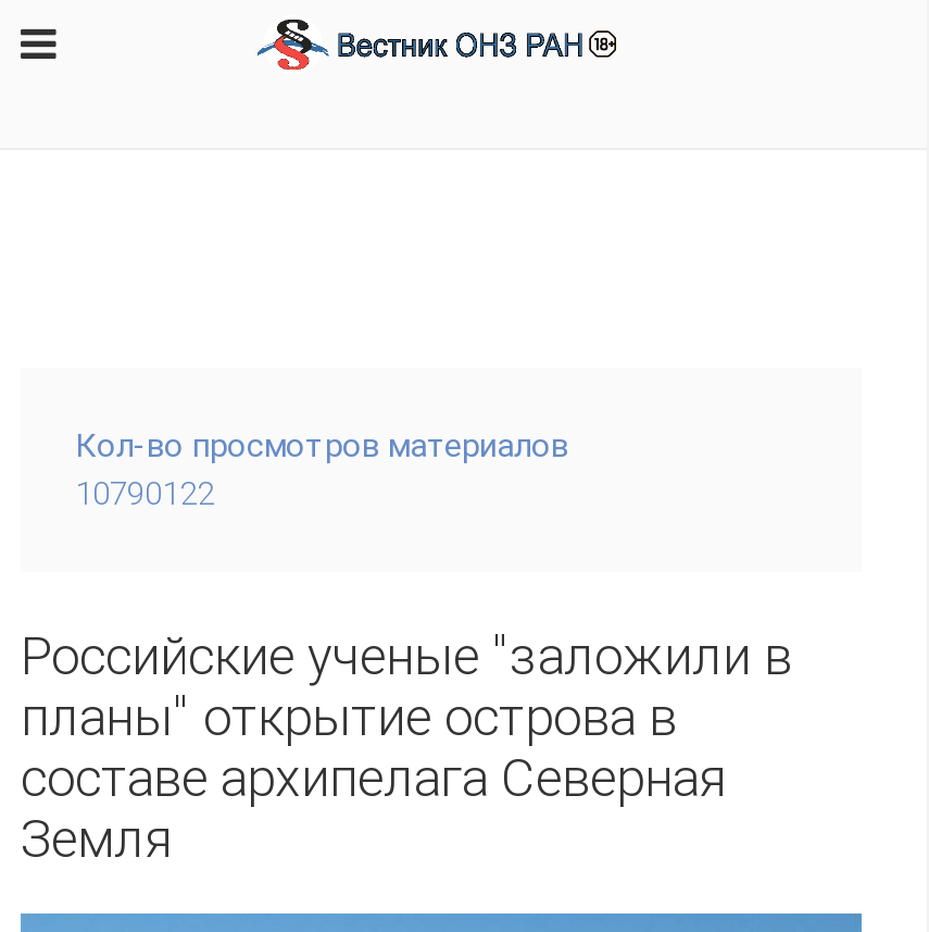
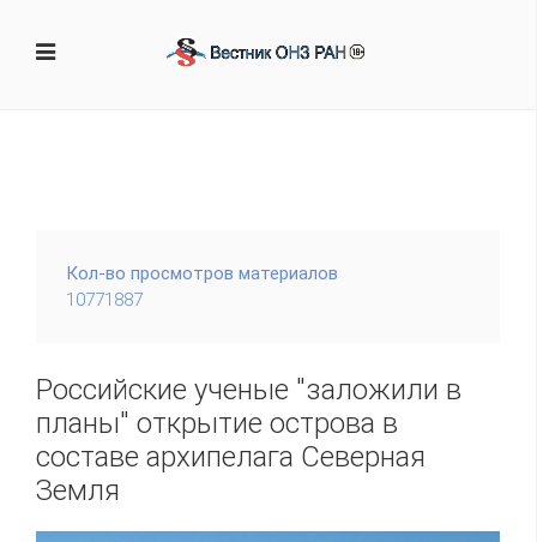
- 10790122
+ 10771887
